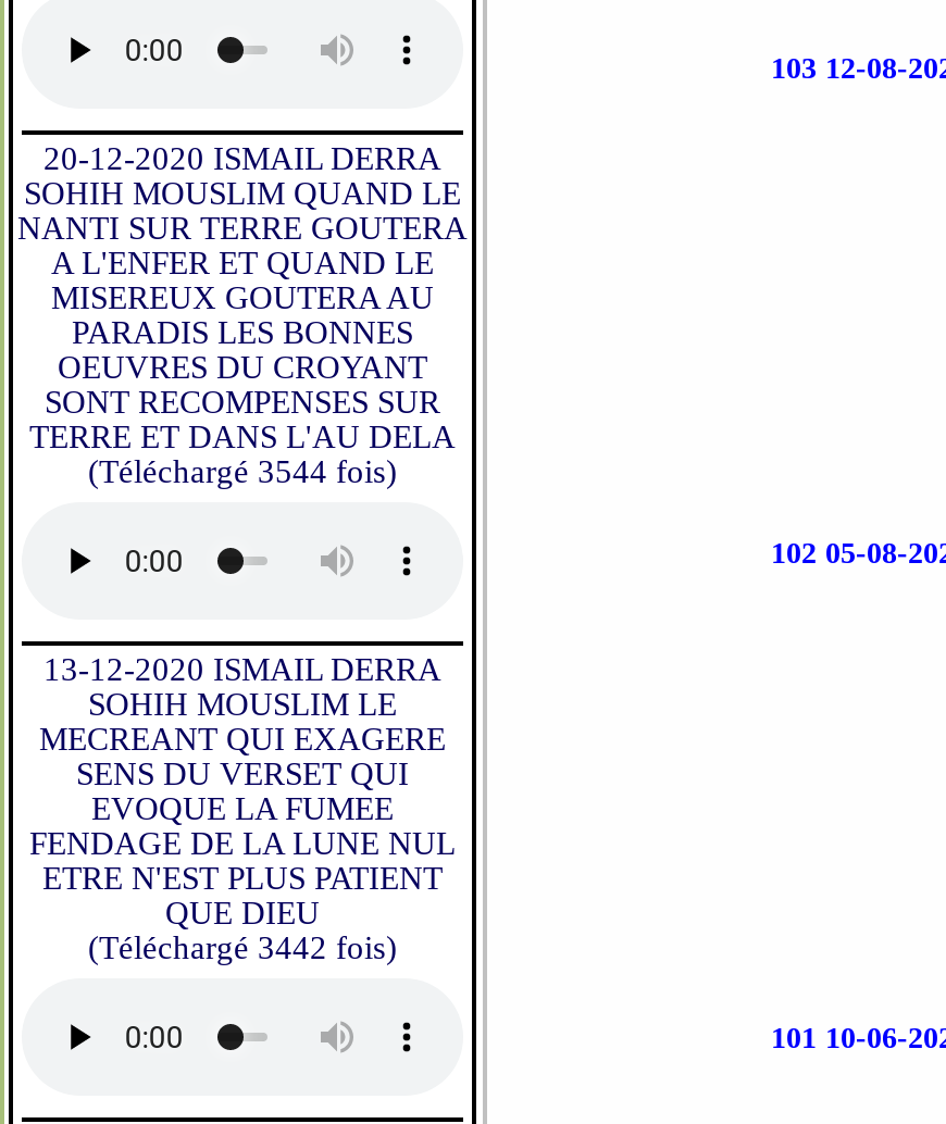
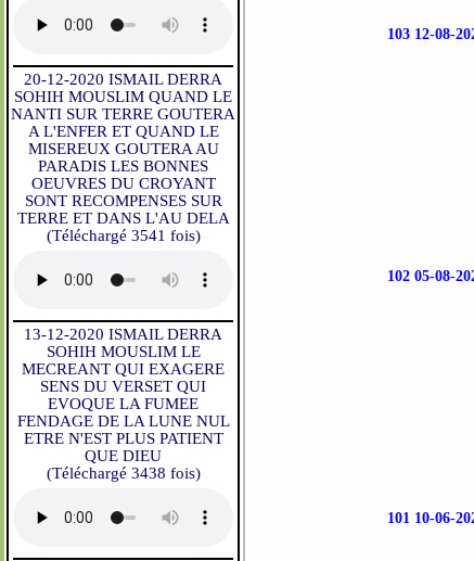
- (Téléchargé 3544 fois)
+ (Téléchargé 3541 fois)

- (Téléchargé 3442 fois)
+ (Téléchargé 3438 fois)
